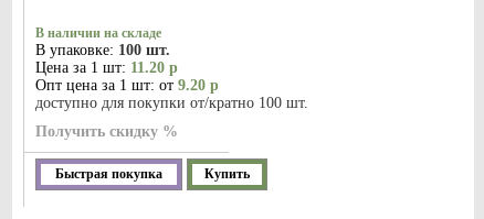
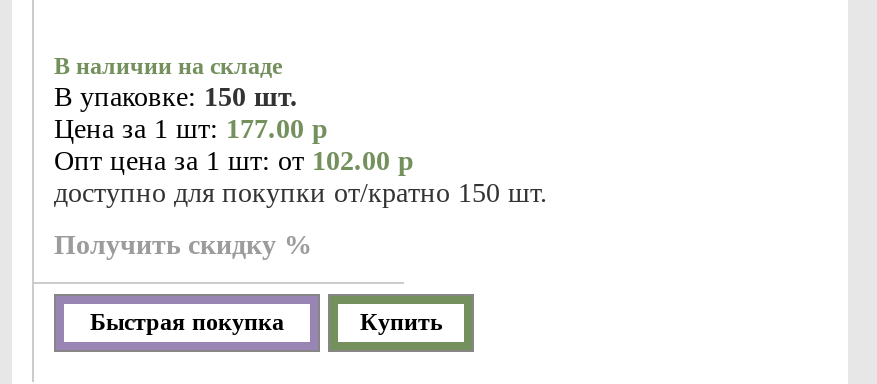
- В упаковке: 100 шт.
+ В упаковке: 150 шт.

- Цена за 1 шт: 11.20 р
+ Цена за 1 шт: 177.00 р

- Опт цена за 1 шт: от 9.20 р
+ Опт цена за 1 шт: от 102.00 р

- доступно для покупки от/кратно 100 шт.
+ доступно для покупки от/кратно 150 шт.
